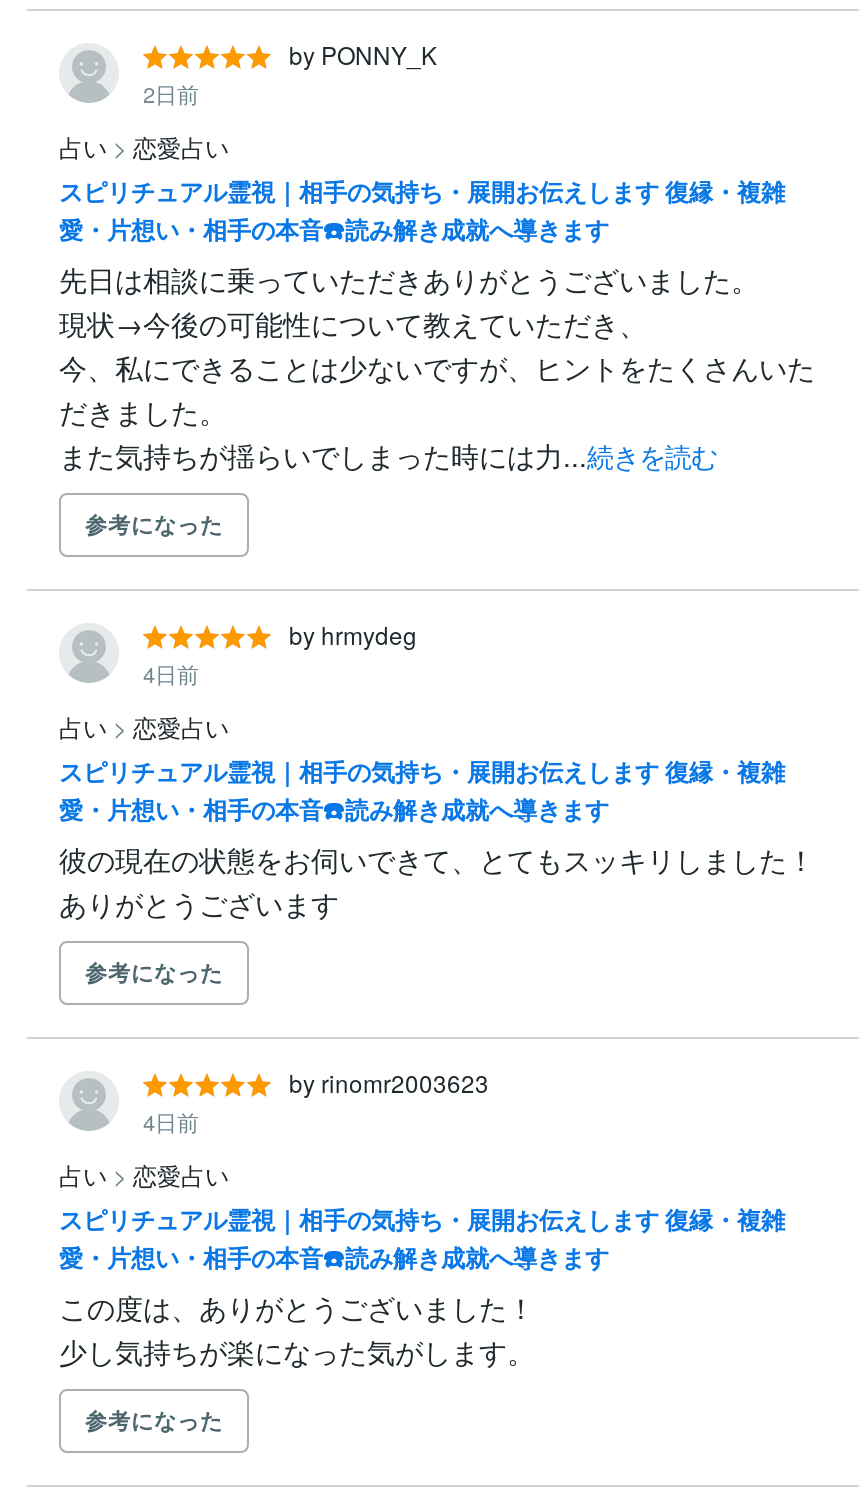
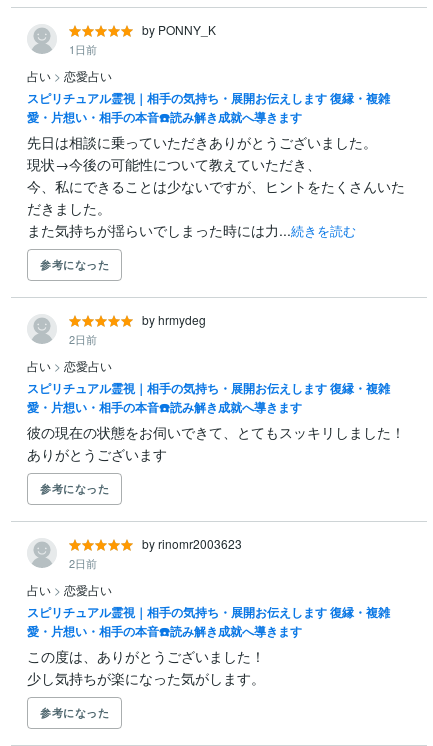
- 2日前
+ 1日前

- 4日前
+ 2日前

- 4日前
+ 2日前
